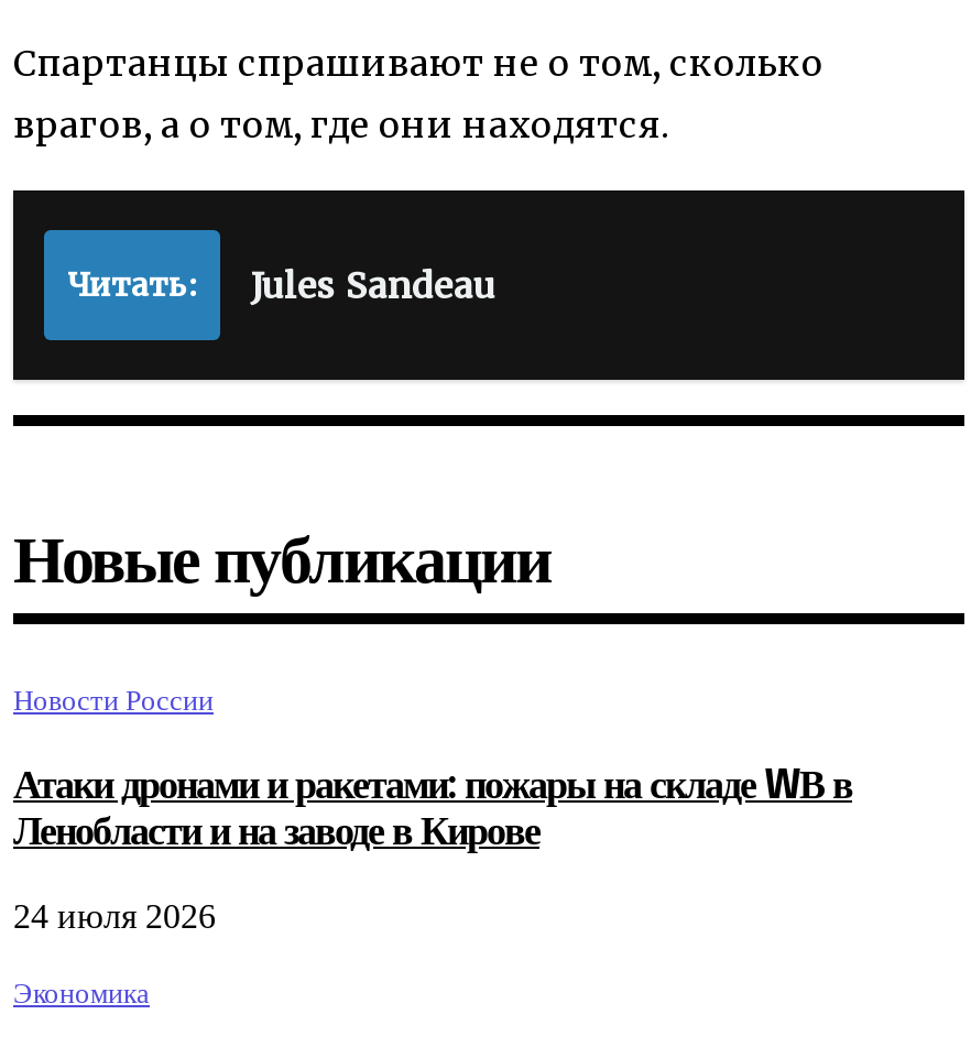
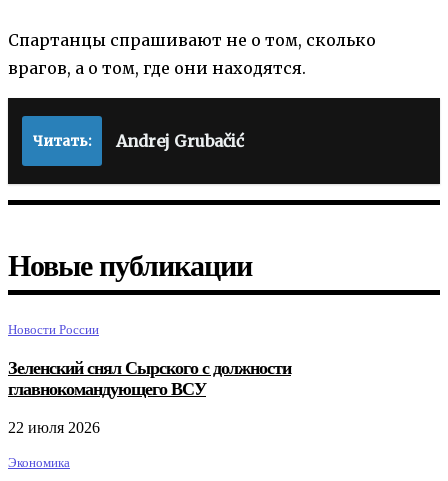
- Jules Sandeau
+ Andrej Grubačić

- Атаки дронами и ракетами: пожары на складе WВ в
- Ленобласти и на заводе в Кирове
+ Зеленский снял Сырского с должности
+ главнокомандующего ВСУ

- 24 июля 2026
+ 22 июля 2026
